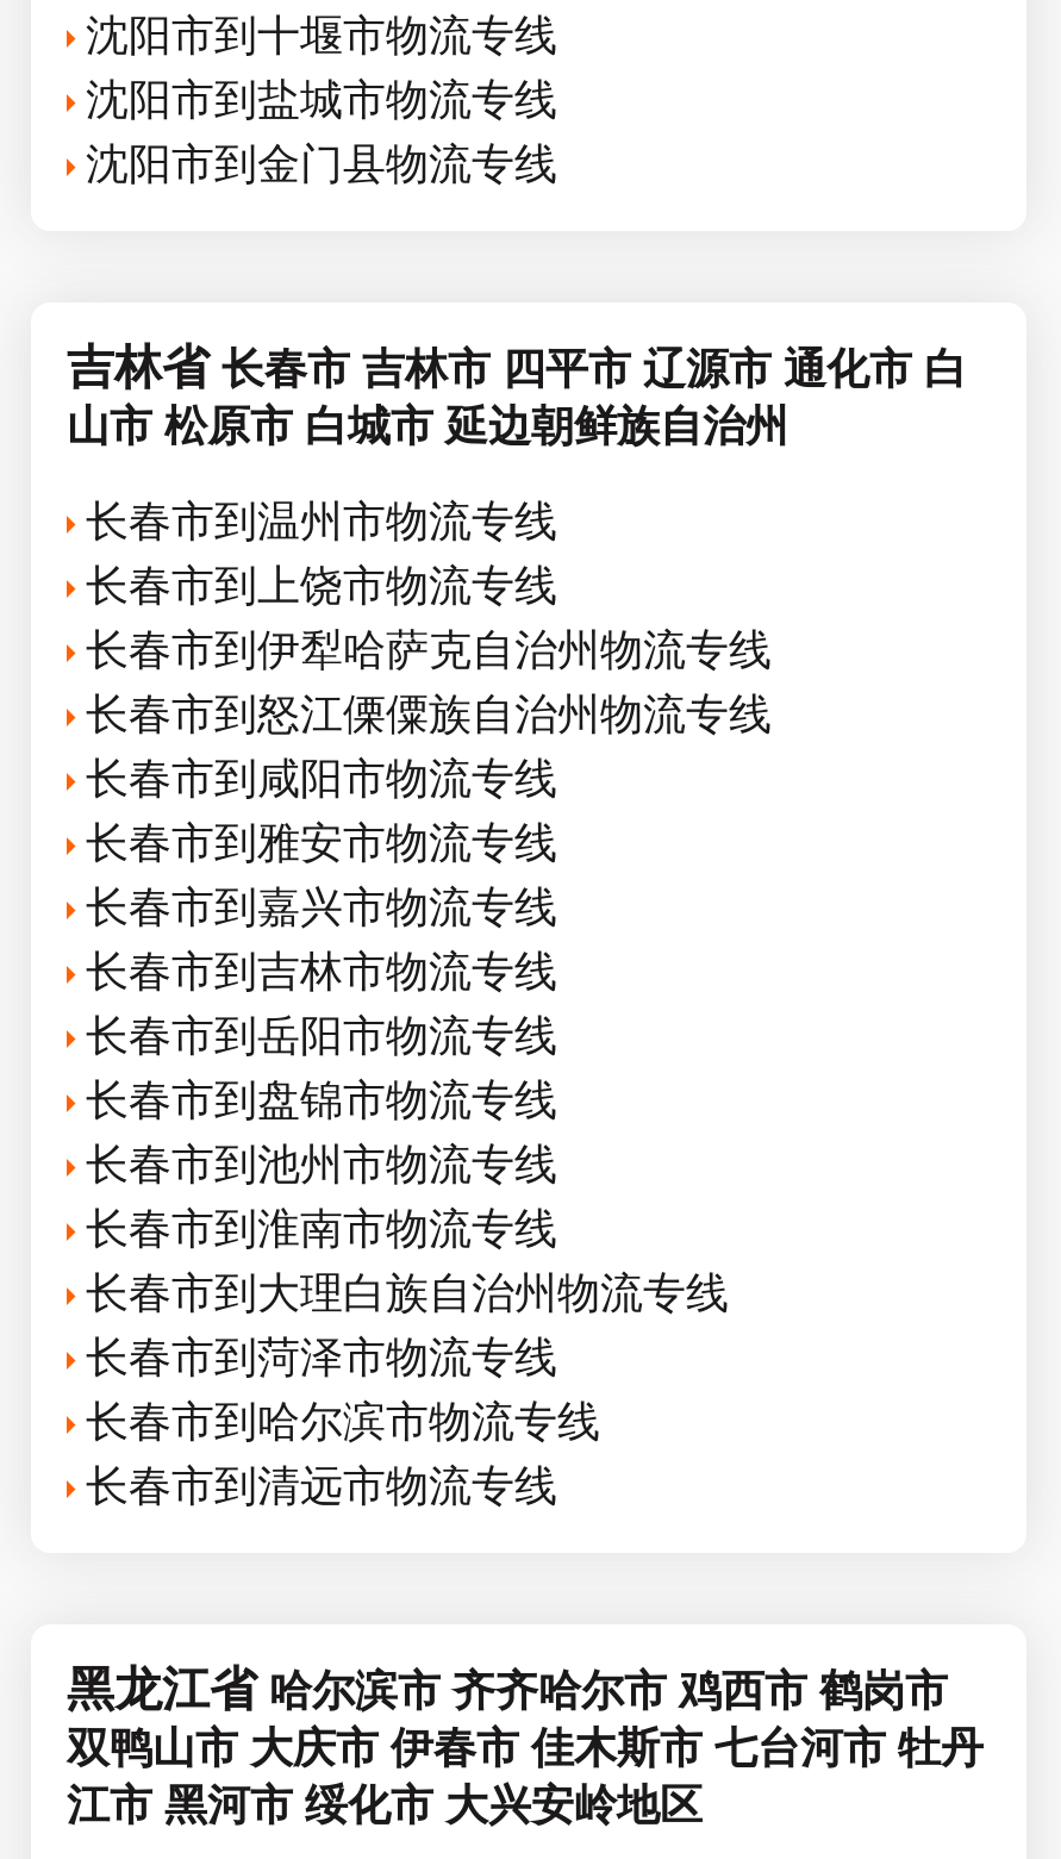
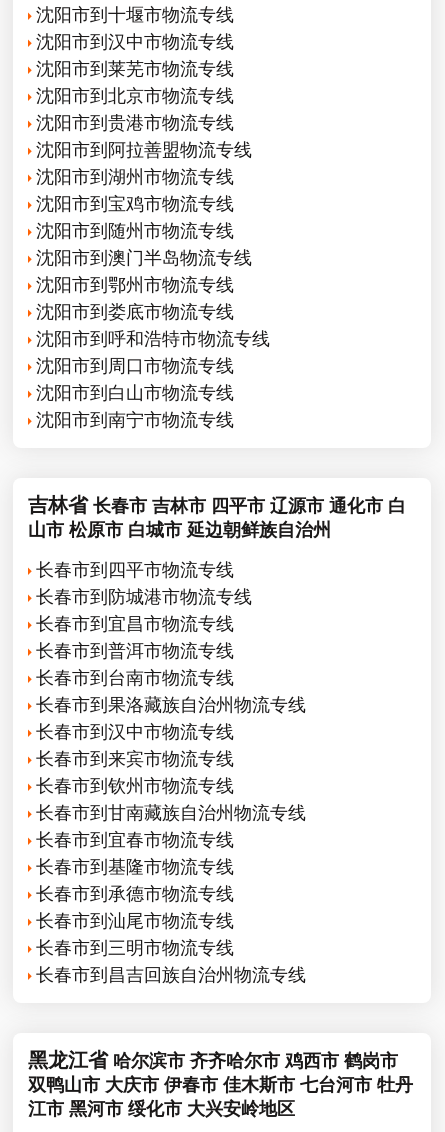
- 沈阳市到盐城市物流专线
- 沈阳市到金门县物流专线
+ 沈阳市到汉中市物流专线
+ 沈阳市到莱芜市物流专线
+ 沈阳市到北京市物流专线
+ 沈阳市到贵港市物流专线
+ 沈阳市到阿拉善盟物流专线
+ 沈阳市到湖州市物流专线
+ 沈阳市到宝鸡市物流专线
+ 沈阳市到随州市物流专线
+ 沈阳市到澳门半岛物流专线
+ 沈阳市到鄂州市物流专线
+ 沈阳市到娄底市物流专线
+ 沈阳市到呼和浩特市物流专线
+ 沈阳市到周口市物流专线
+ 沈阳市到白山市物流专线
+ 沈阳市到南宁市物流专线

- 长春市到温州市物流专线
- 长春市到上饶市物流专线
- 长春市到伊犁哈萨克自治州物流专线
- 长春市到怒江傈僳族自治州物流专线
- 长春市到咸阳市物流专线
- 长春市到雅安市物流专线
- 长春市到嘉兴市物流专线
- 长春市到吉林市物流专线
- 长春市到岳阳市物流专线
- 长春市到盘锦市物流专线
- 长春市到池州市物流专线
- 长春市到淮南市物流专线
- 长春市到大理白族自治州物流专线
- 长春市到菏泽市物流专线
- 长春市到哈尔滨市物流专线
- 长春市到清远市物流专线
+ 长春市到四平市物流专线
+ 长春市到防城港市物流专线
+ 长春市到宜昌市物流专线
+ 长春市到普洱市物流专线
+ 长春市到台南市物流专线
+ 长春市到果洛藏族自治州物流专线
+ 长春市到汉中市物流专线
+ 长春市到来宾市物流专线
+ 长春市到钦州市物流专线
+ 长春市到甘南藏族自治州物流专线
+ 长春市到宜春市物流专线
+ 长春市到基隆市物流专线
+ 长春市到承德市物流专线
+ 长春市到汕尾市物流专线
+ 长春市到三明市物流专线
+ 长春市到昌吉回族自治州物流专线
